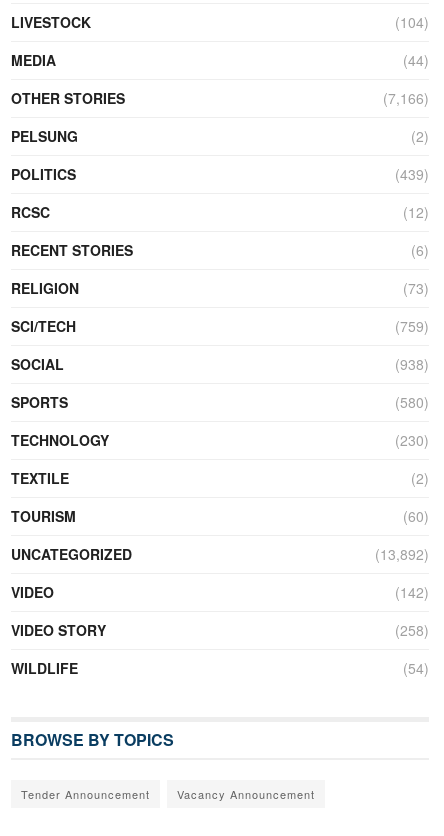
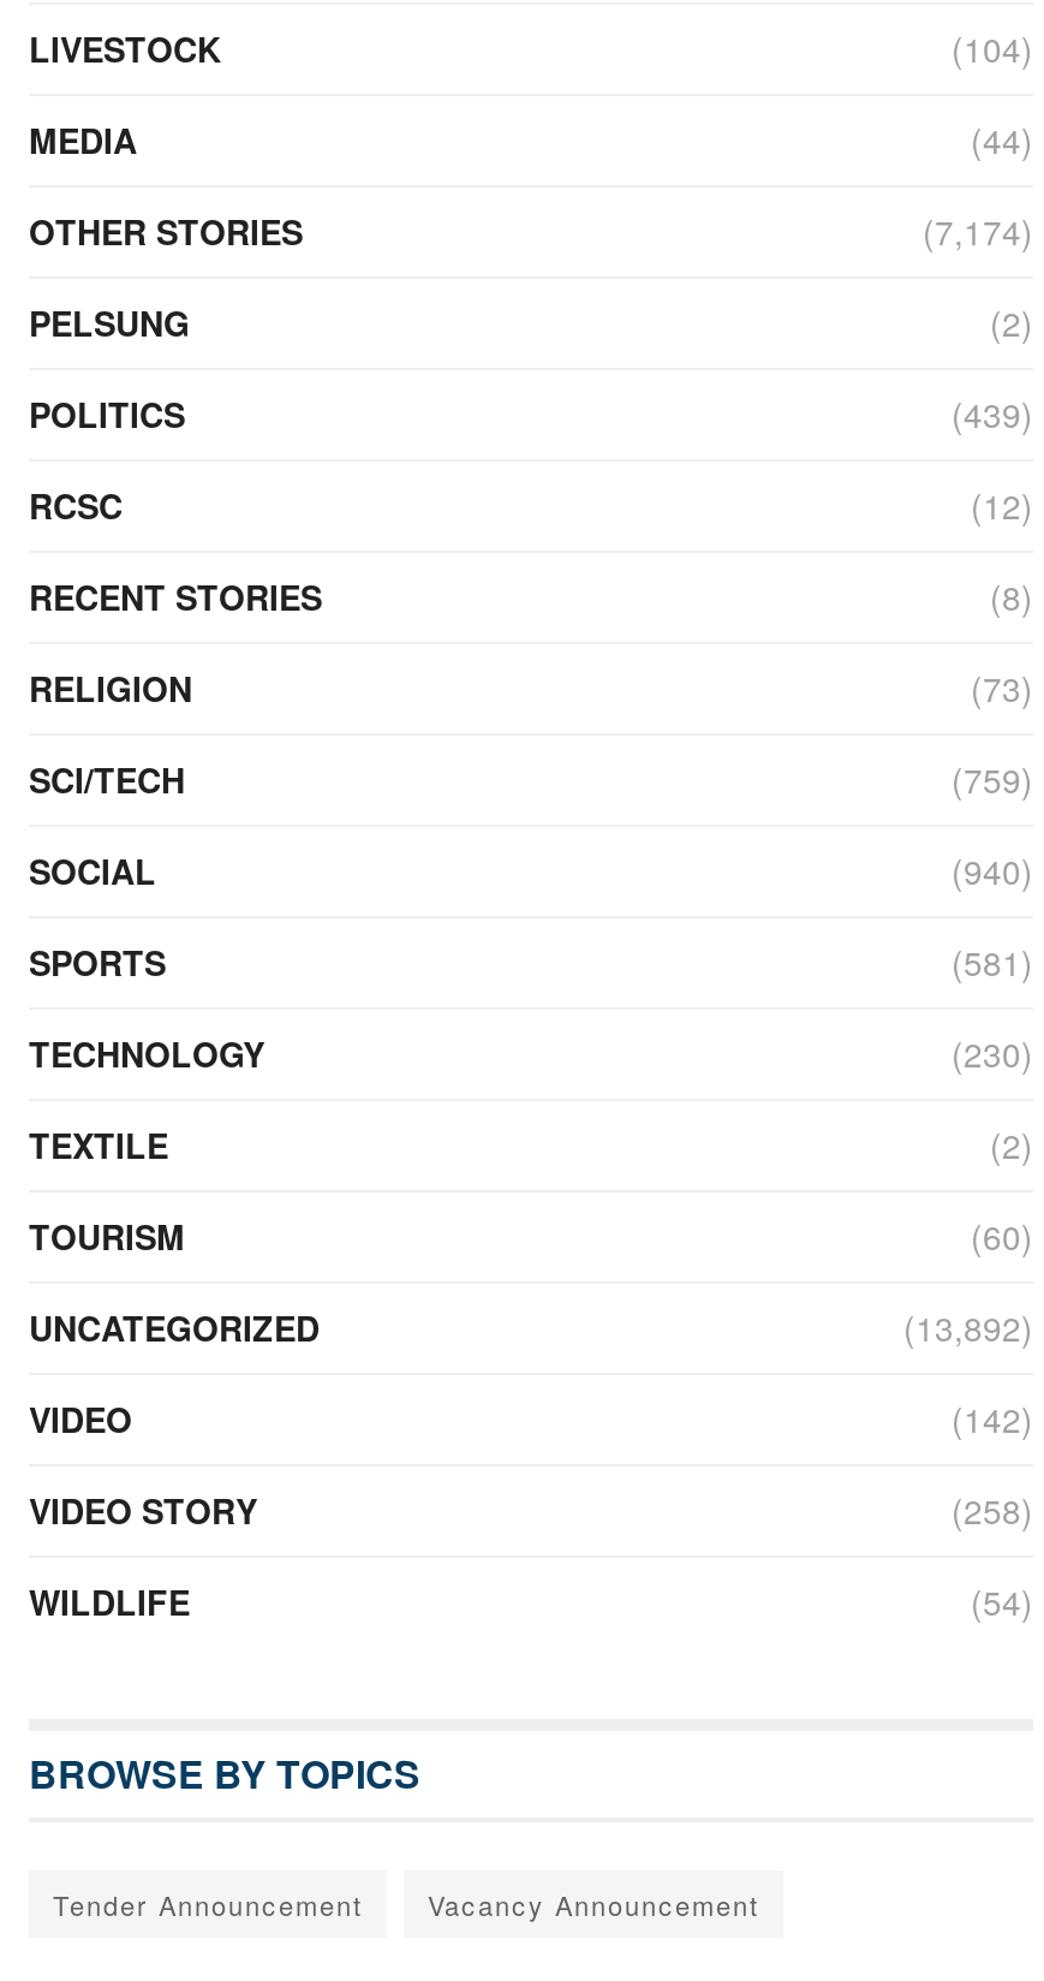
- (7,166)
+ (7,174)

- (6)
+ (8)

- (938)
+ (940)

- (580)
+ (581)
